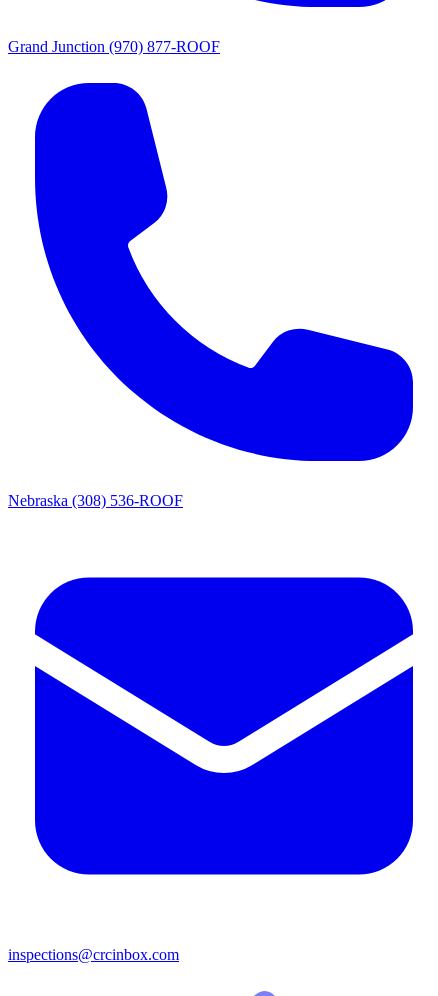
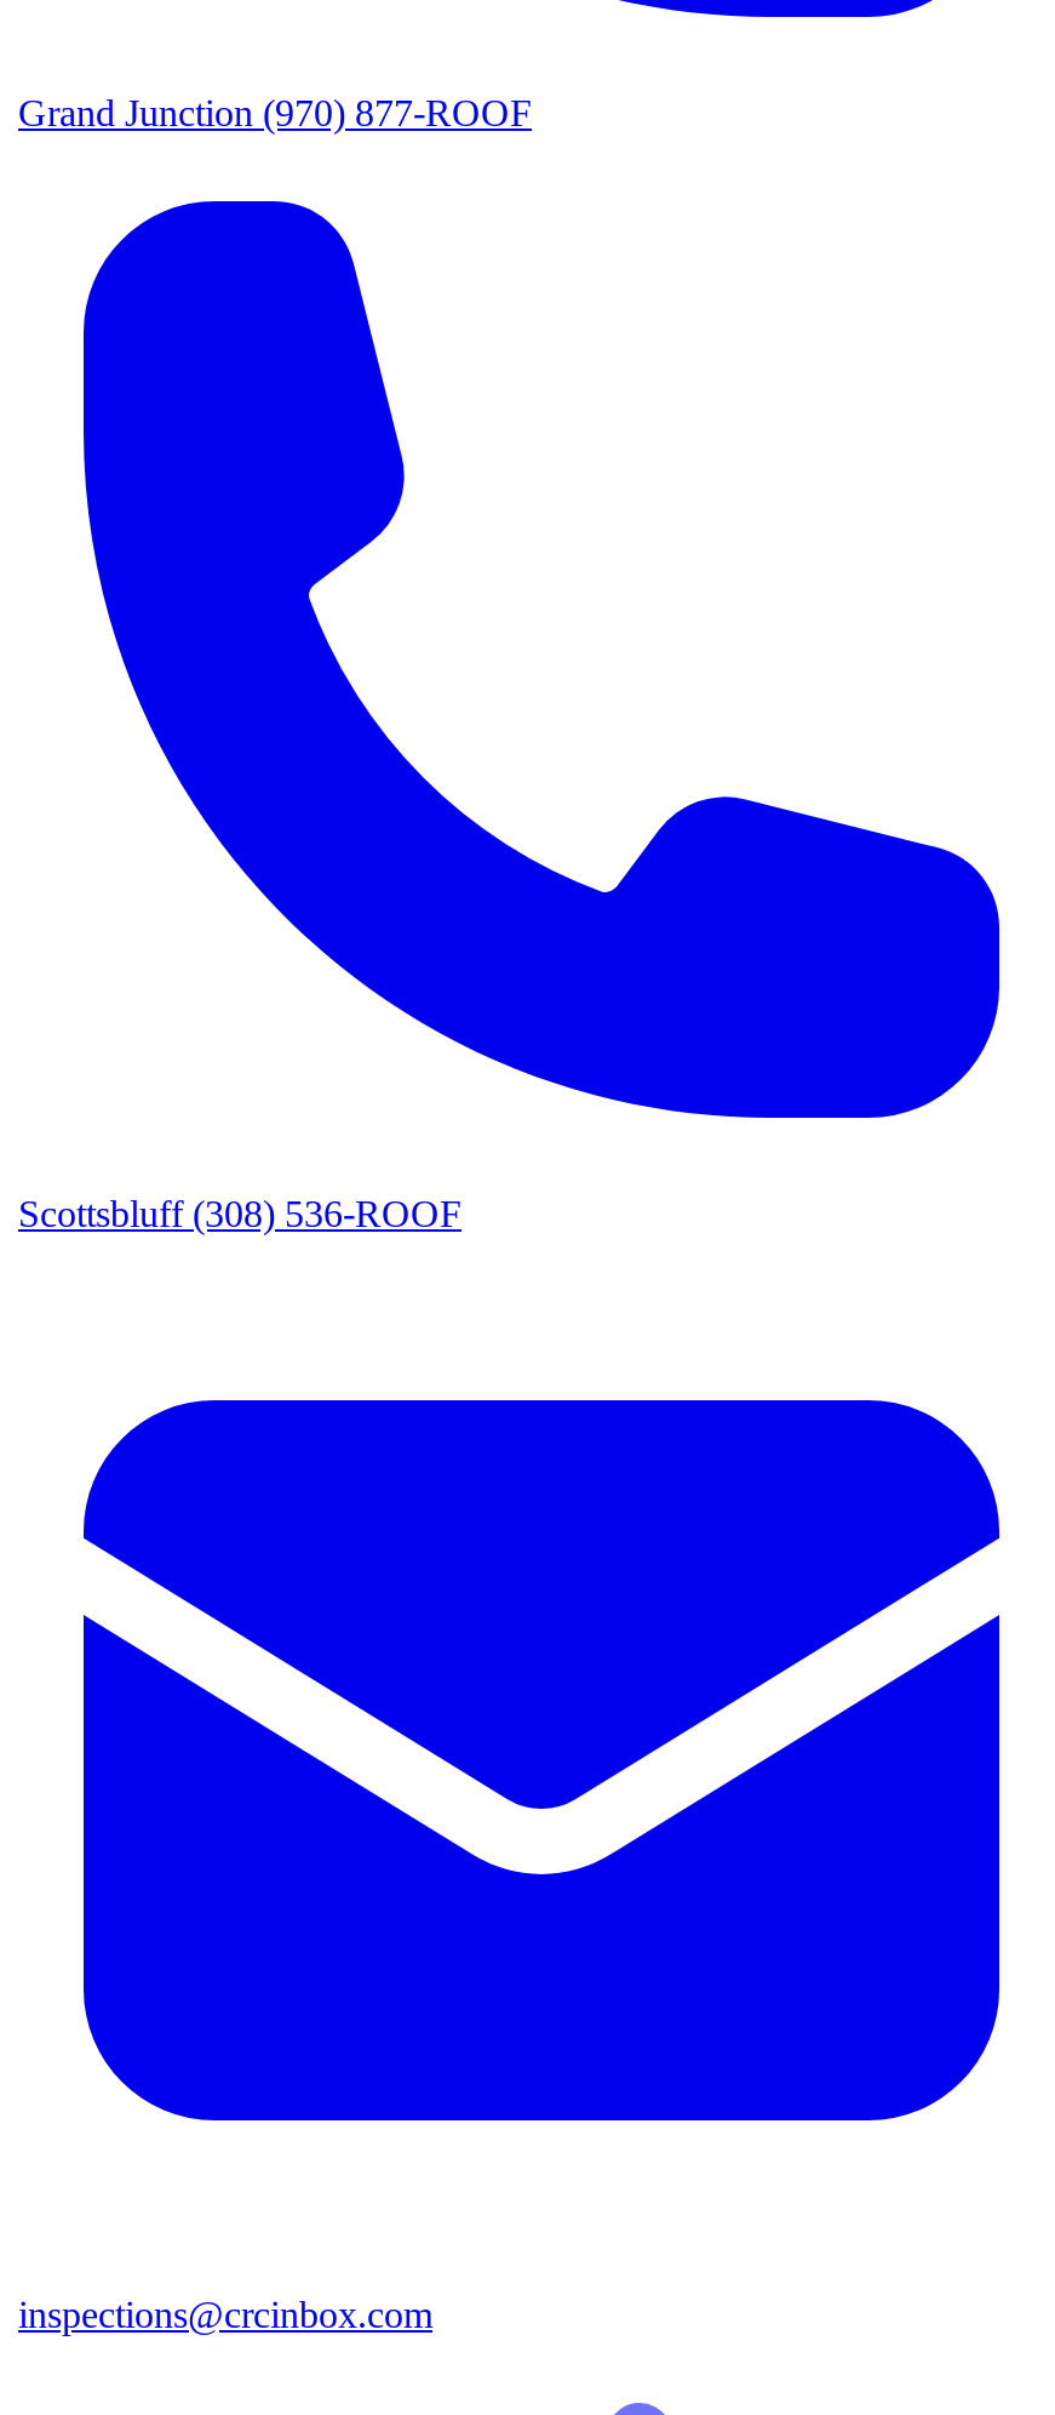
- Nebraska (308) 536-ROOF
+ Scottsbluff (308) 536-ROOF
